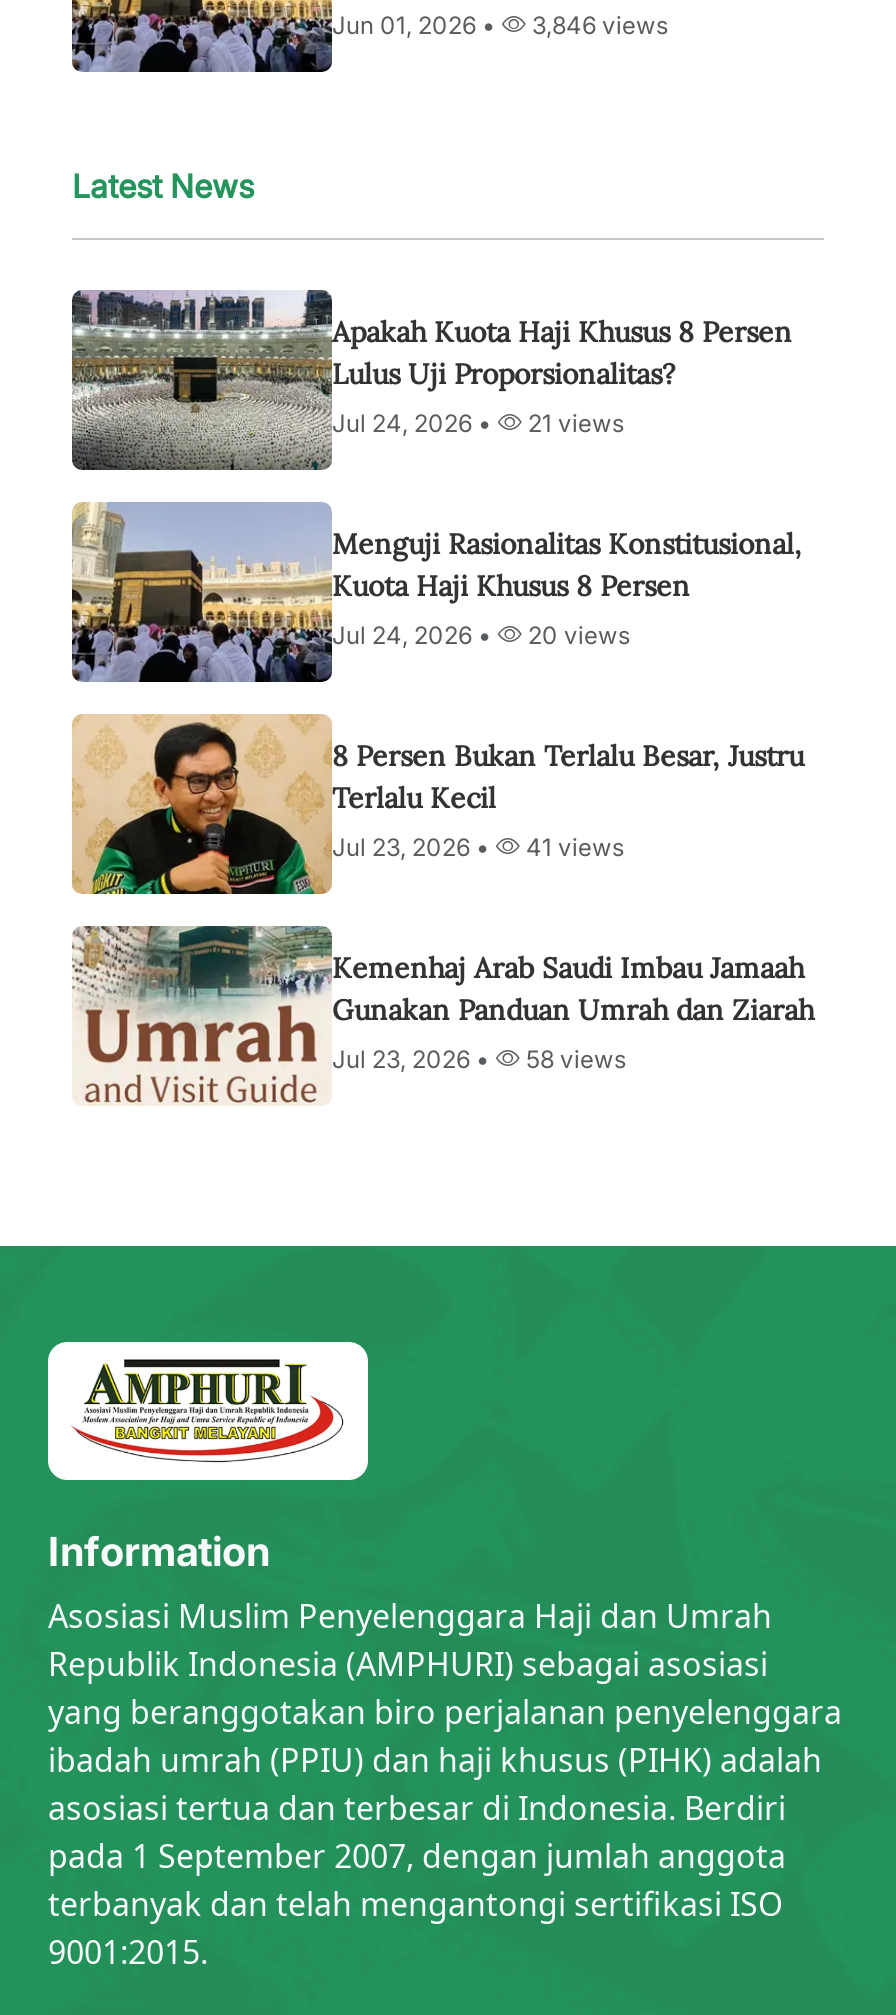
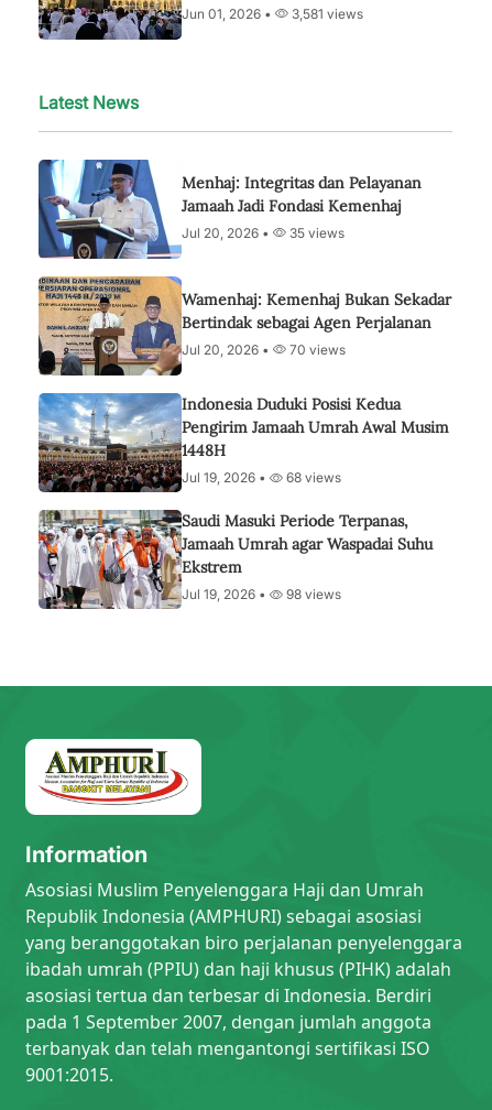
- Jun 01, 2026 • 3,846 views
+ Jun 01, 2026 • 3,581 views

- [image]
- Apakah Kuota Haji Khusus 8 Persen
- Lulus Uji Proporsionalitas?
- Jul 24, 2026 •
- 21 views
+ [image]
+ Menhaj: Integritas dan Pelayanan
+ Jamaah Jadi Fondasi Kemenhaj
+ Jul 20, 2026 •
+ 35 views

- [image]
- Menguji Rasionalitas Konstitusional,
- Kuota Haji Khusus 8 Persen
- Jul 24, 2026 •
- 20 views
+ [image]
+ Wamenhaj: Kemenhaj Bukan Sekadar
+ Bertindak sebagai Agen Perjalanan
+ Jul 20, 2026 •
+ 70 views

- [image]
- 8 Persen Bukan Terlalu Besar, Justru
- Terlalu Kecil
- Jul 23, 2026 •
- 41 views
+ [image]
+ Indonesia Duduki Posisi Kedua
+ Pengirim Jamaah Umrah Awal Musim
+ 1448H
+ Jul 19, 2026 •
+ 68 views

- [image]
- Kemenhaj Arab Saudi Imbau Jamaah
- Gunakan Panduan Umrah dan Ziarah
- Jul 23, 2026 •
- 58 views
+ [image]
+ Saudi Masuki Periode Terpanas,
+ Jamaah Umrah agar Waspadai Suhu
+ Ekstrem
+ Jul 19, 2026 •
+ 98 views
